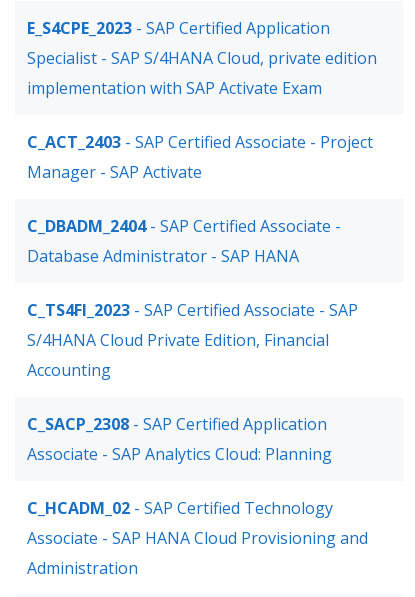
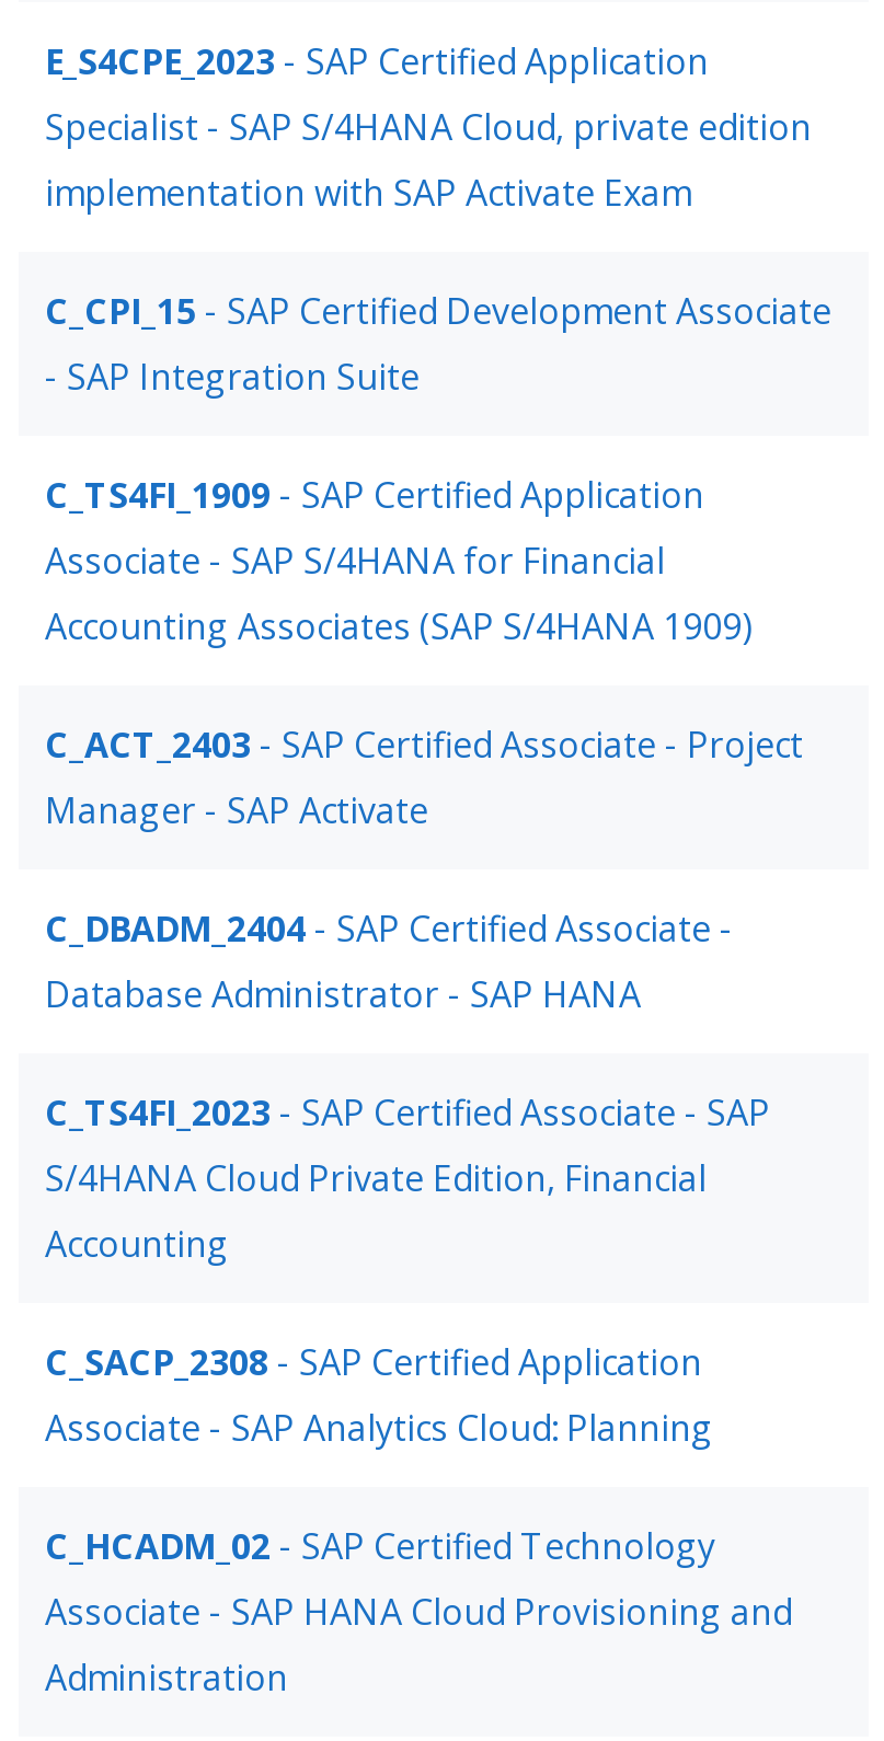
+ C_CPI_15 - SAP Certified Development Associate
+ - SAP Integration Suite
+ C_TS4FI_1909 - SAP Certified Application
+ Associate - SAP S/4HANA for Financial
+ Accounting Associates (SAP S/4HANA 1909)
